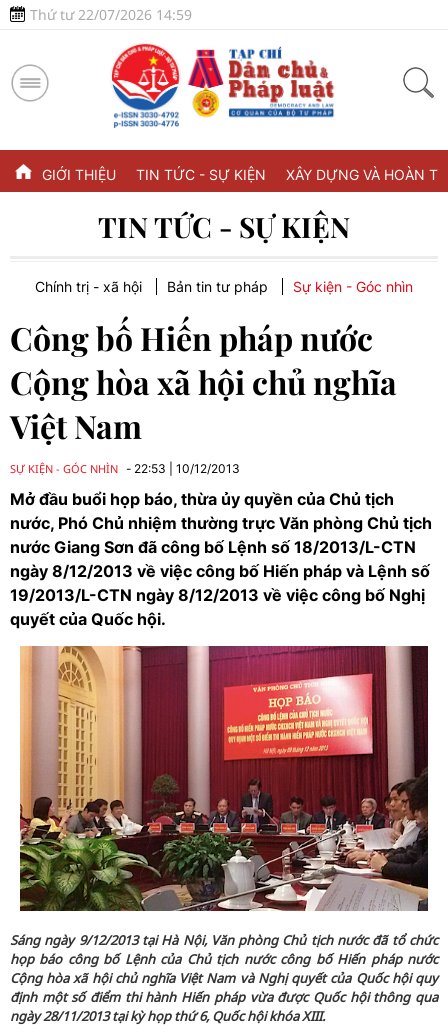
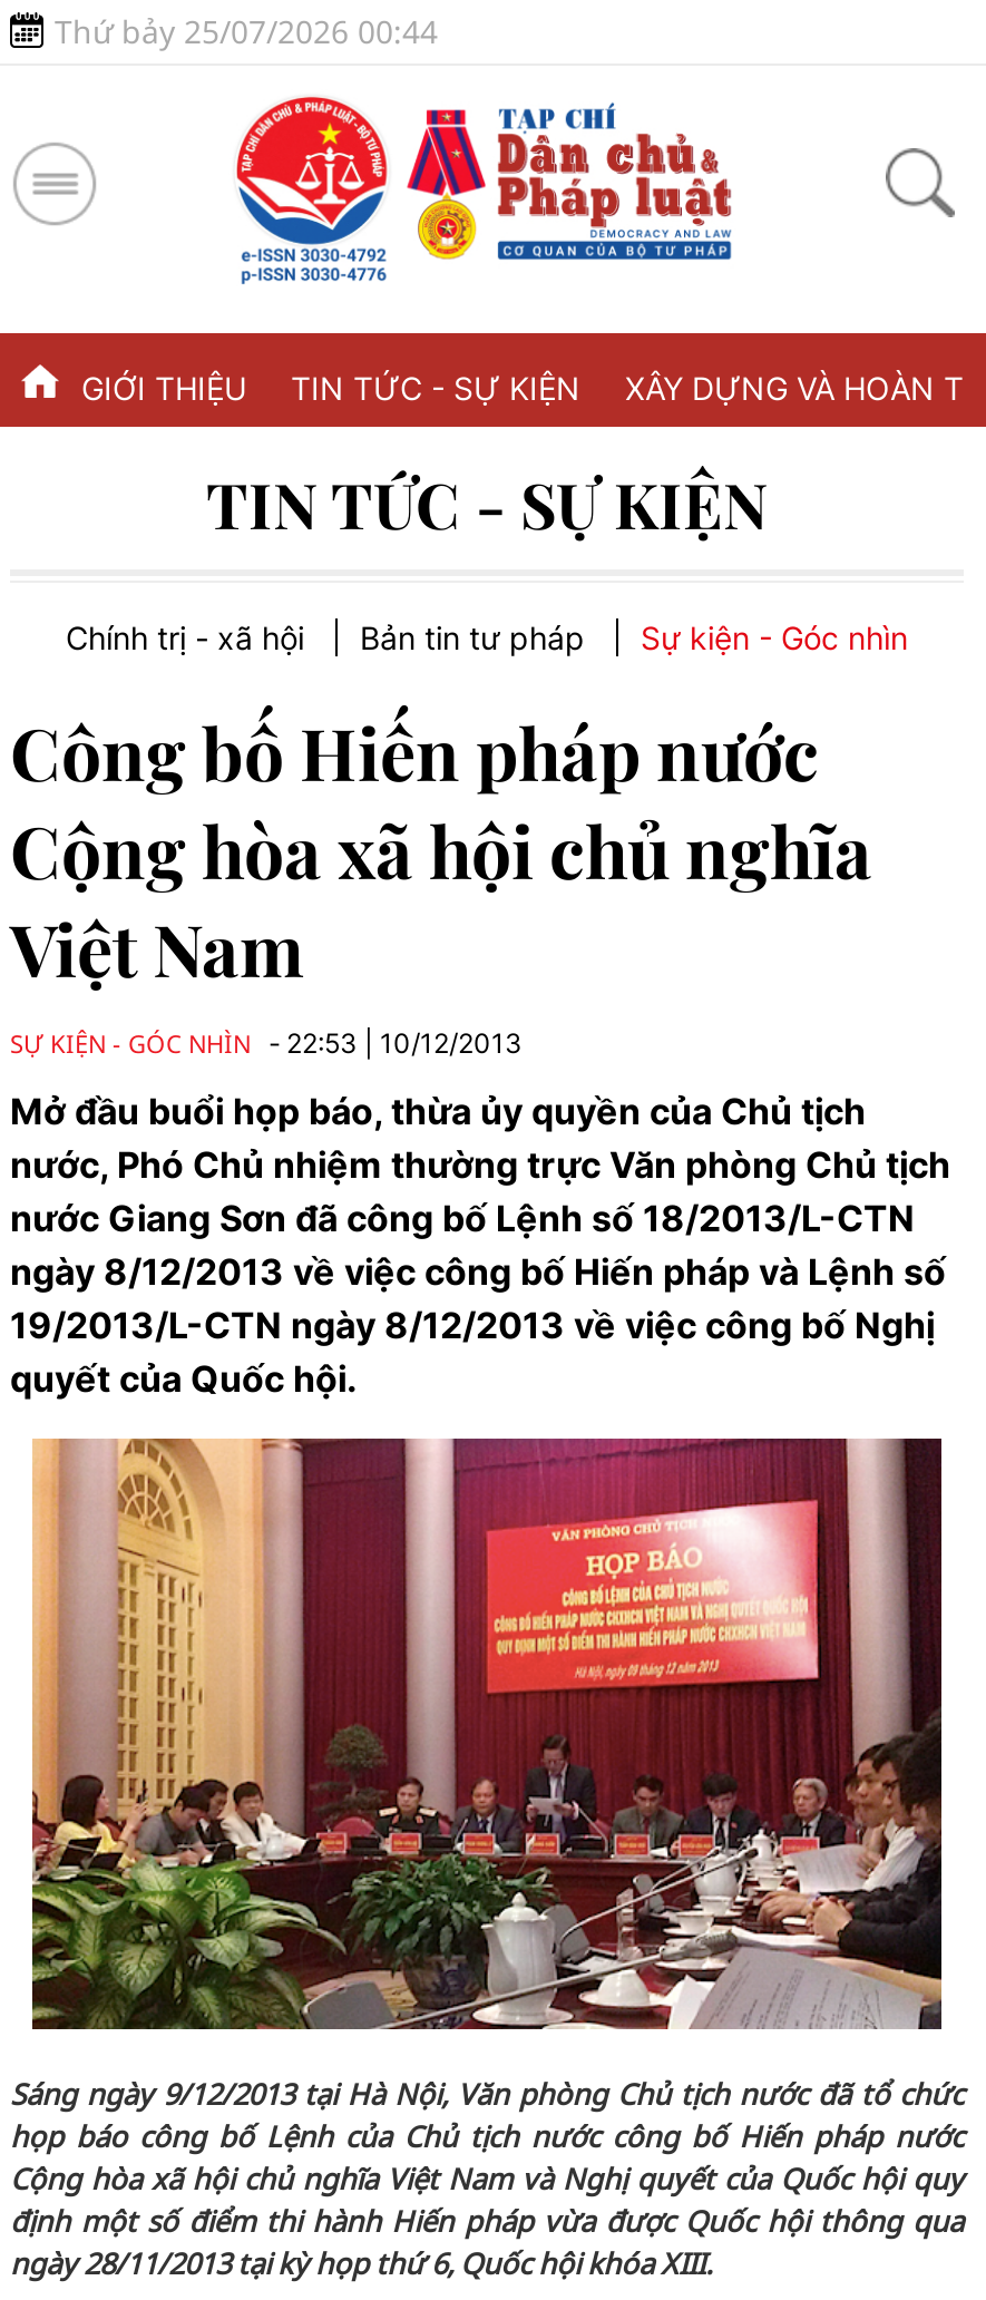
- Thứ tư 22/07/2026 14:59
+ Thứ bảy 25/07/2026 00:44
